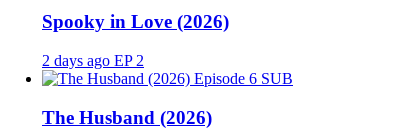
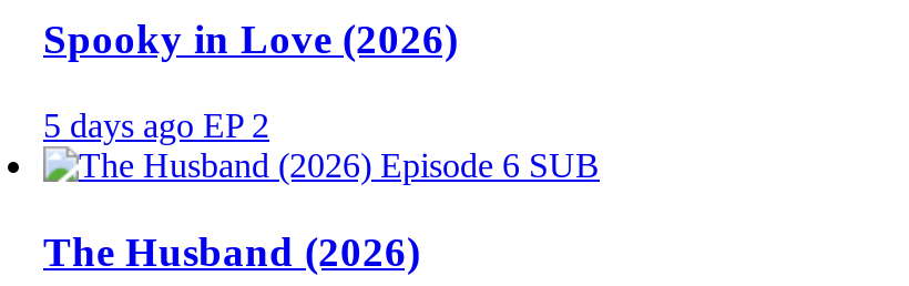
- 2 days ago EP 2
+ 5 days ago EP 2
